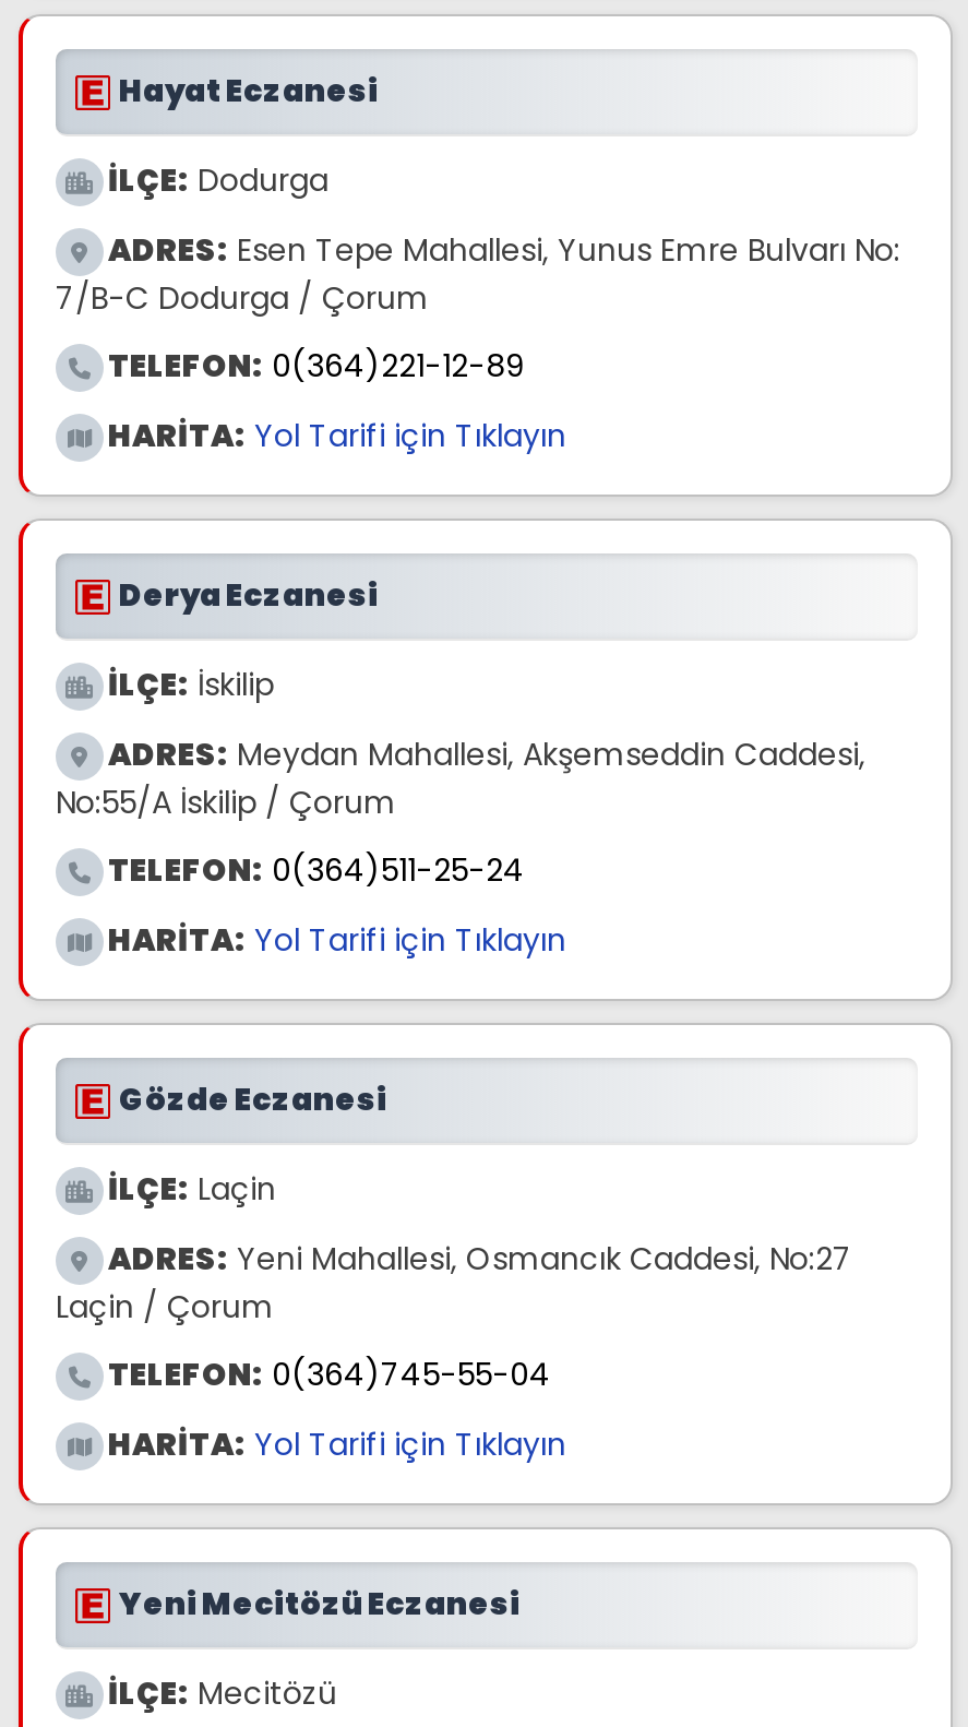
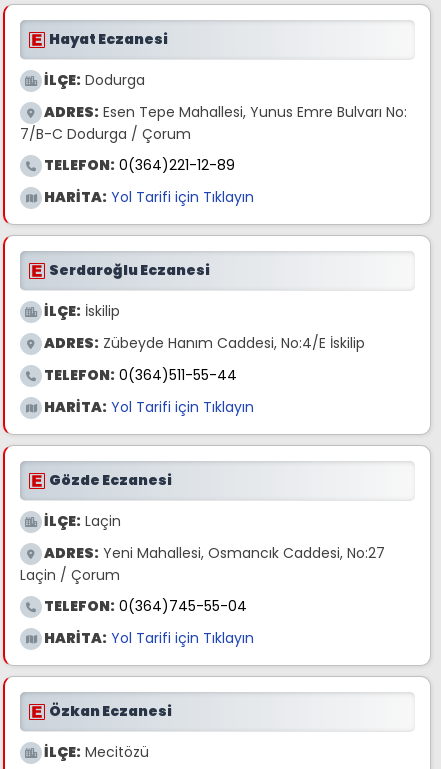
- Derya Eczanesi
+ Serdaroğlu Eczanesi

- ADRES: Meydan Mahallesi, Akşemseddin Caddesi,
- No:55/A İskilip / Çorum
+ ADRES: Zübeyde Hanım Caddesi, No:4/E İskilip

- TELEFON: 0(364)511-25-24
+ TELEFON: 0(364)511-55-44

- Yeni Mecitözü Eczanesi
+ Özkan Eczanesi
